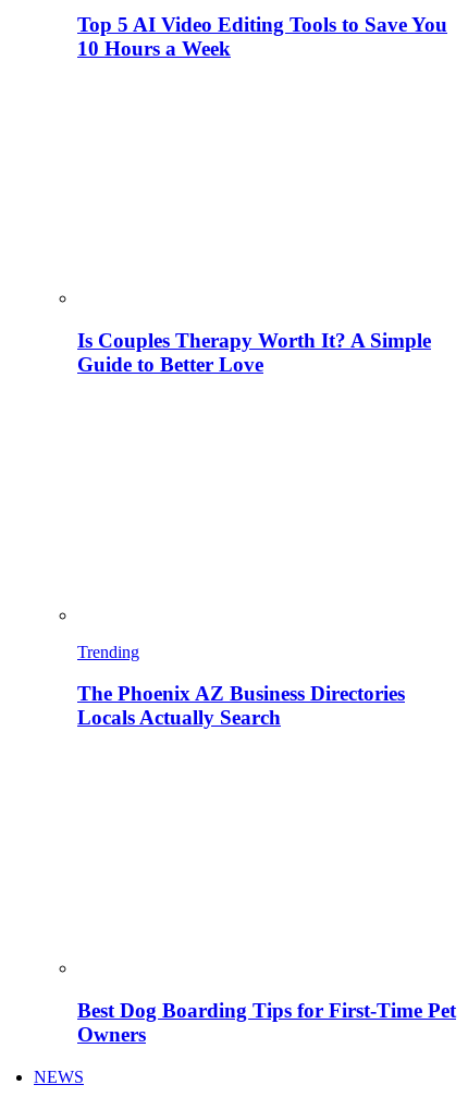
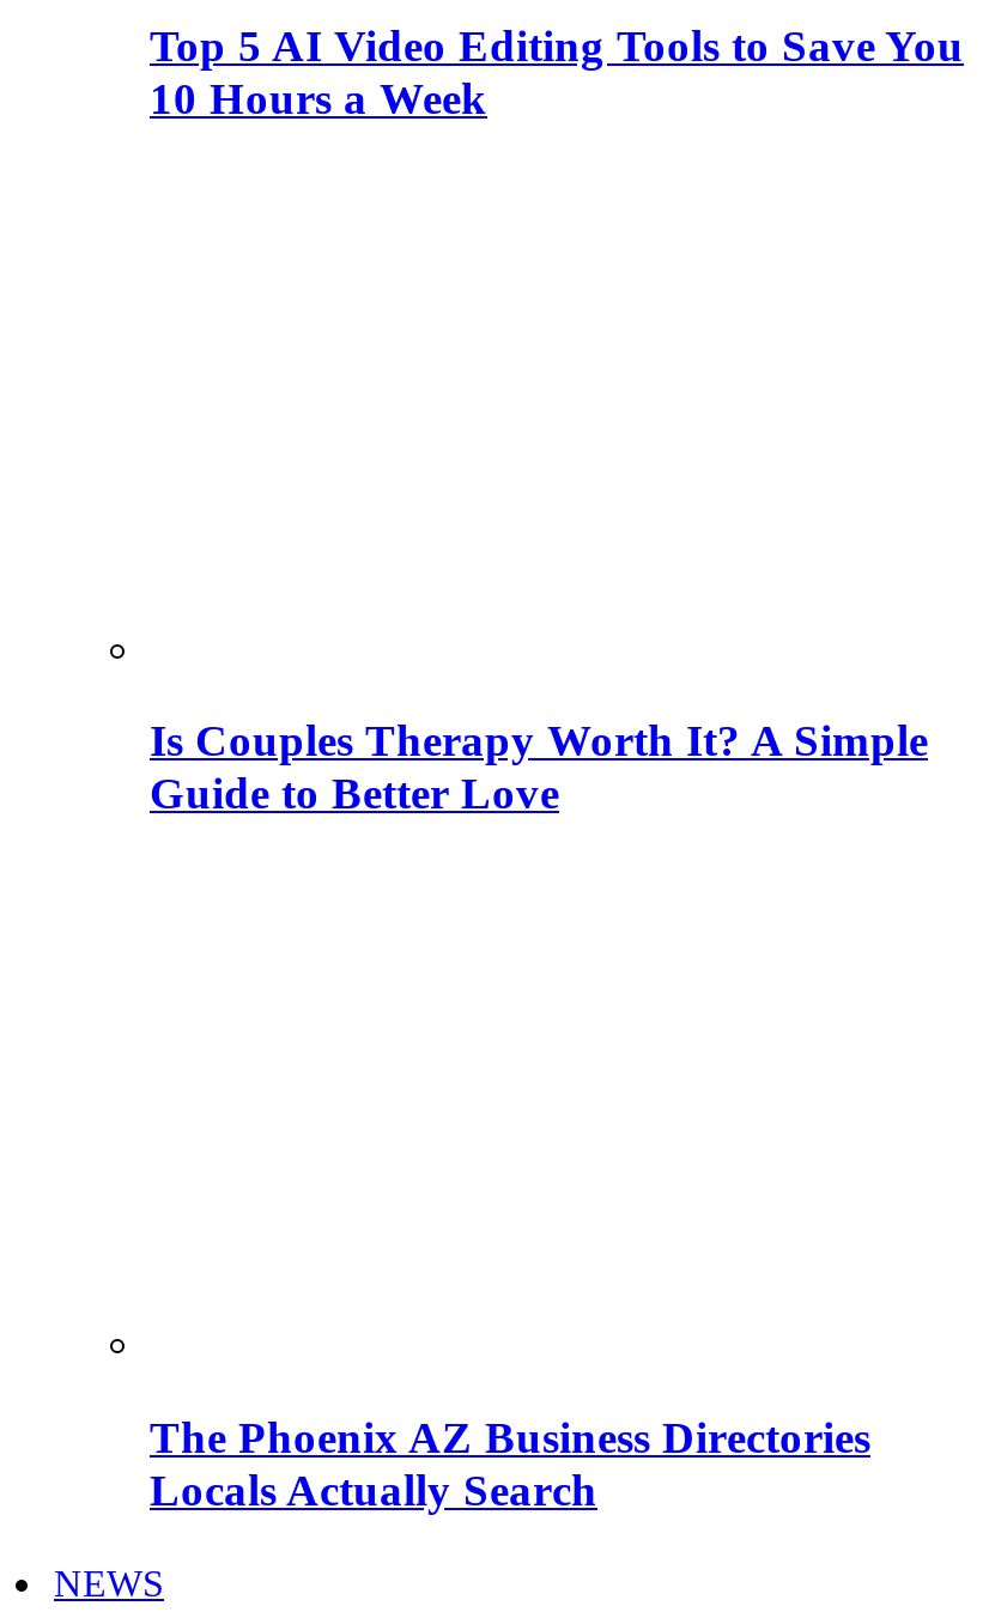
- Trending

- Best Dog Boarding Tips for First-Time Pet
- Owners
